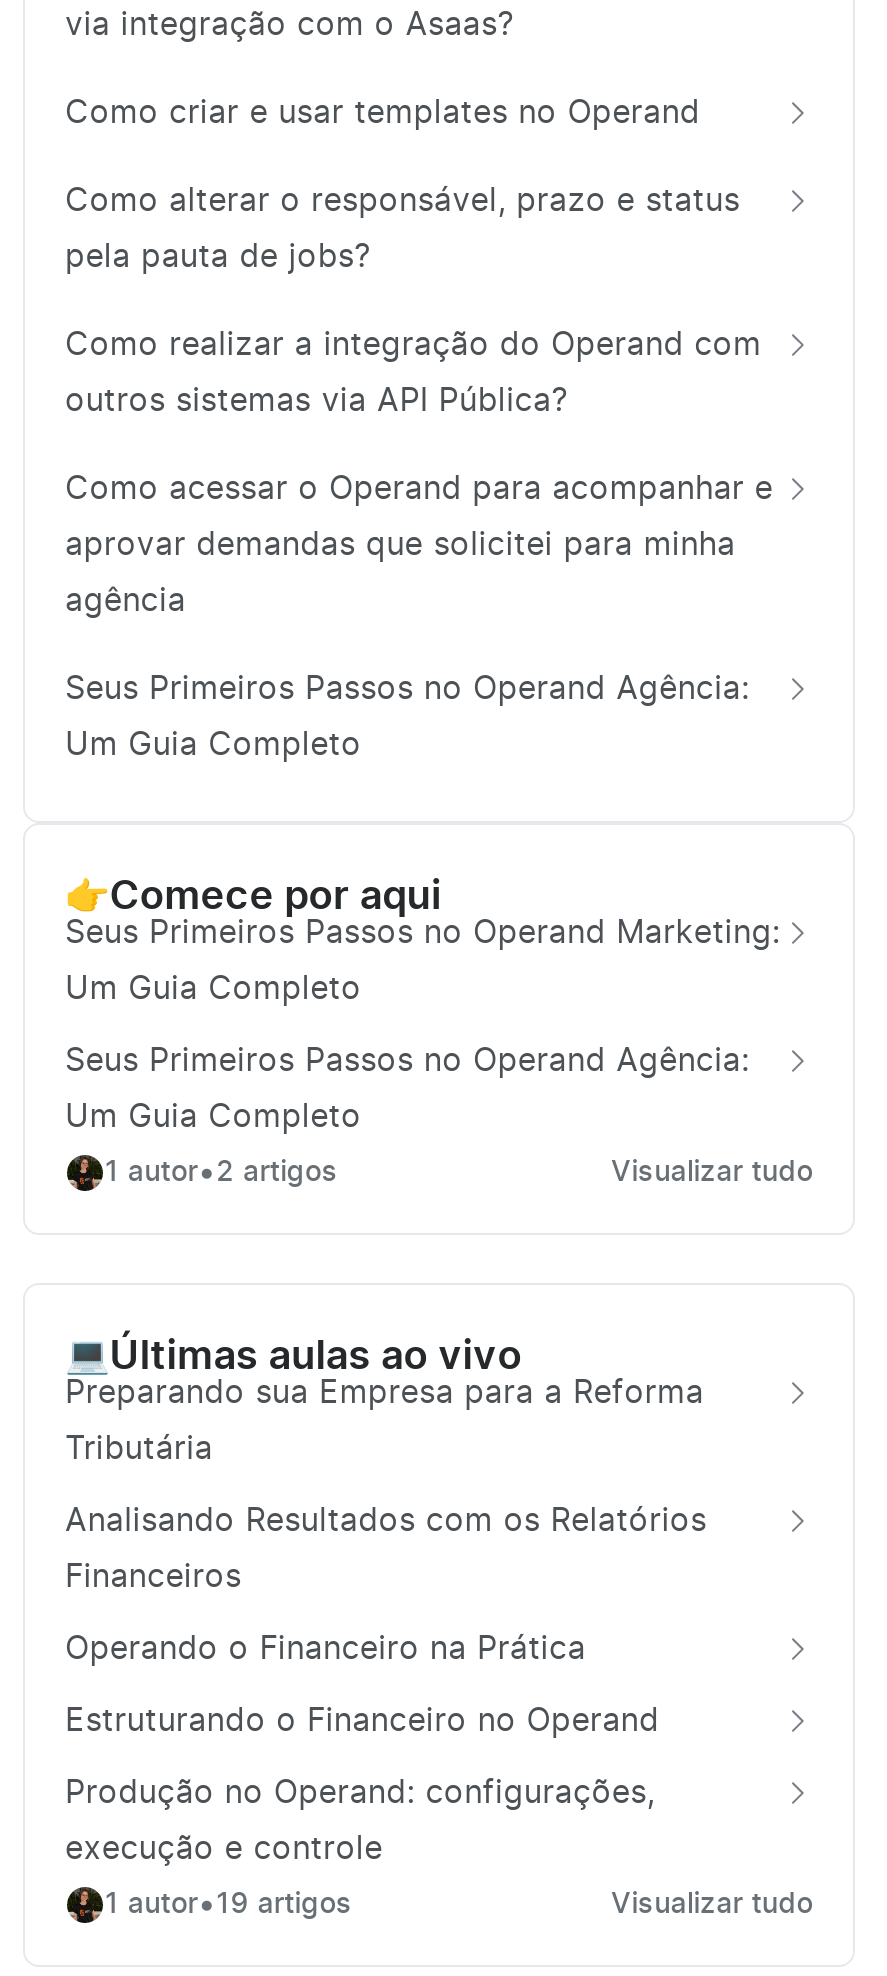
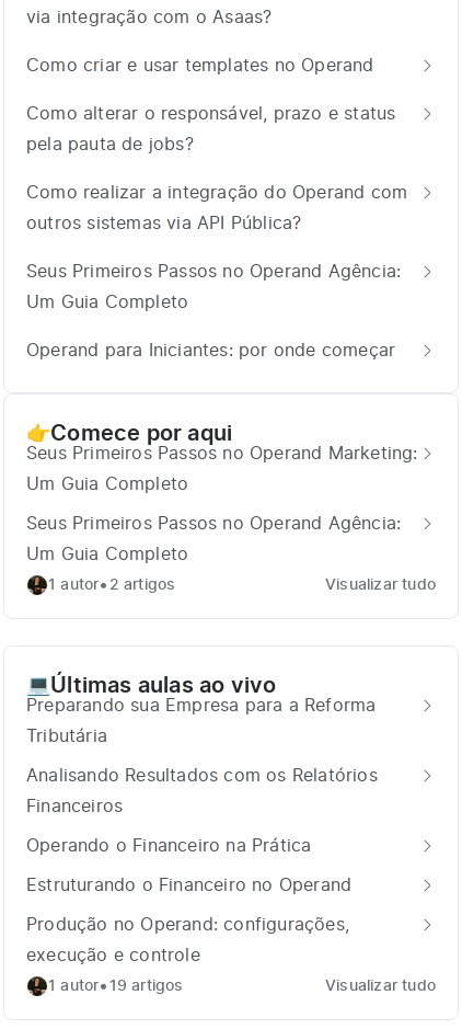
- Como acessar o Operand para acompanhar e
- aprovar demandas que solicitei para minha
- agência

moved up: Seus Primeiros Passos no Operand Agência: | Um Guia Completo

+ Operand para Iniciantes: por onde começar
